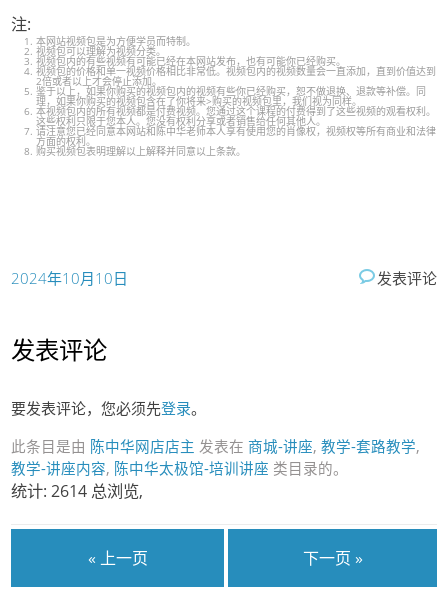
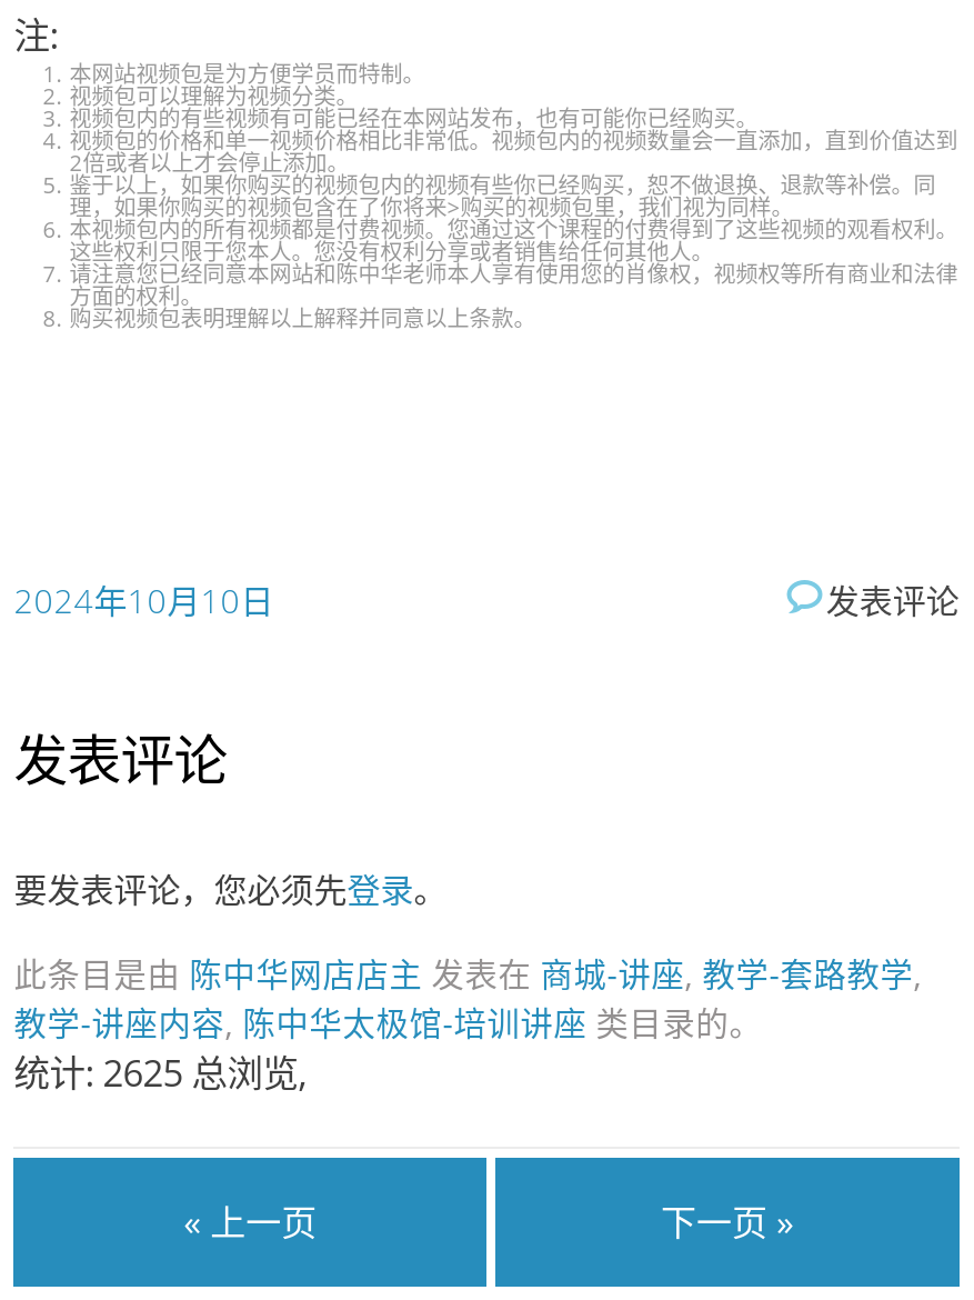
- 统计: 2614 总浏览,
+ 统计: 2625 总浏览,
